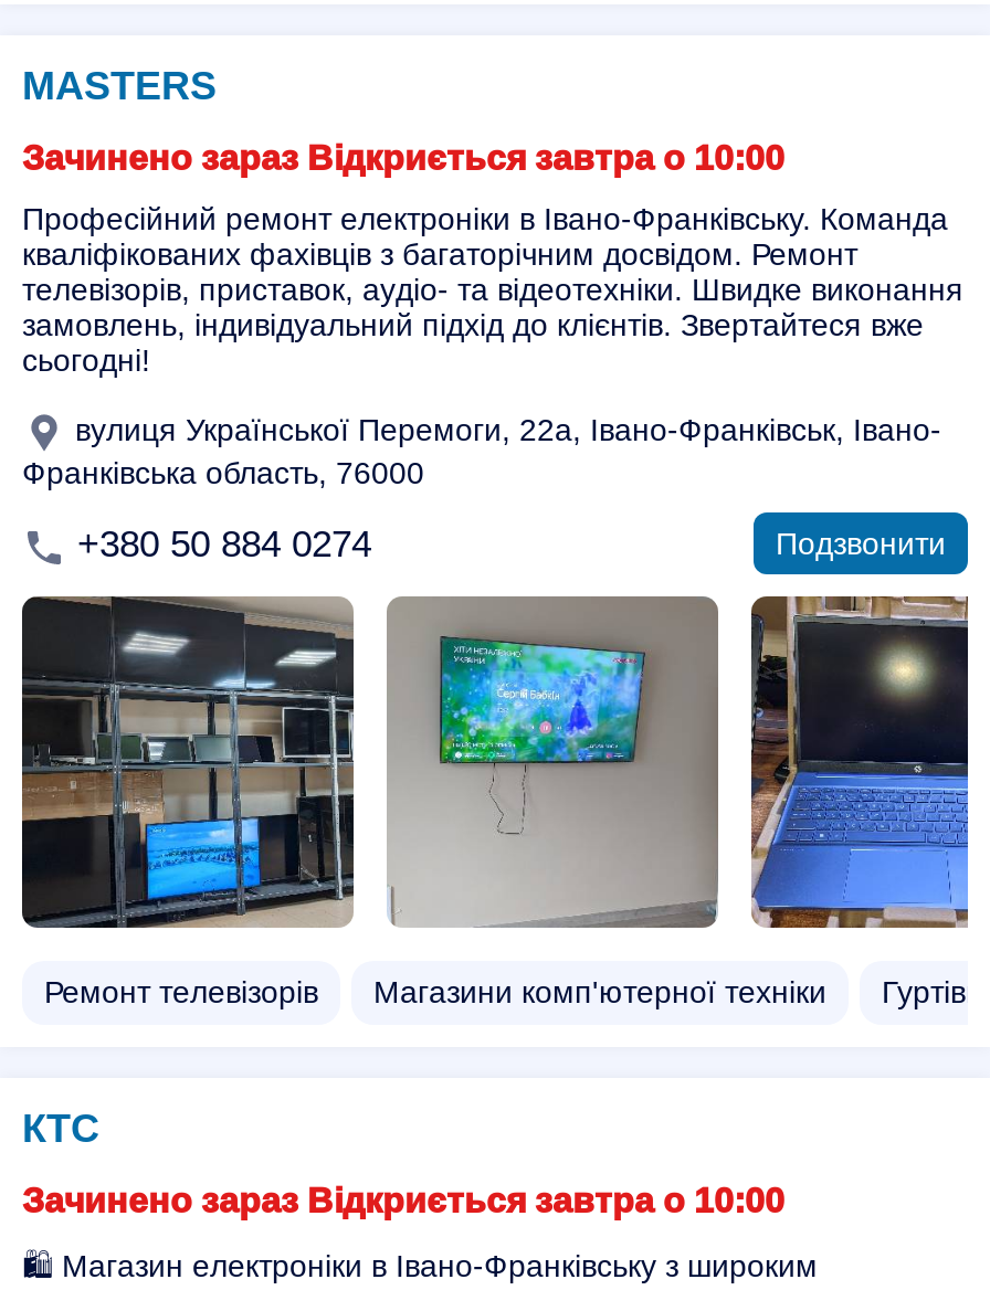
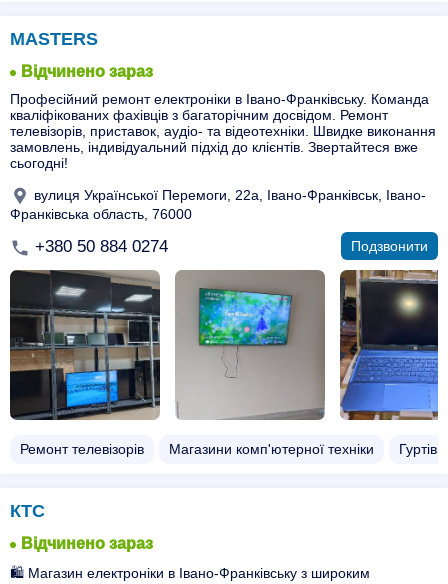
- Зачинено зараз Відкриється завтра о 10:00
+ Відчинено зараз

- Зачинено зараз Відкриється завтра о 10:00
+ Відчинено зараз
